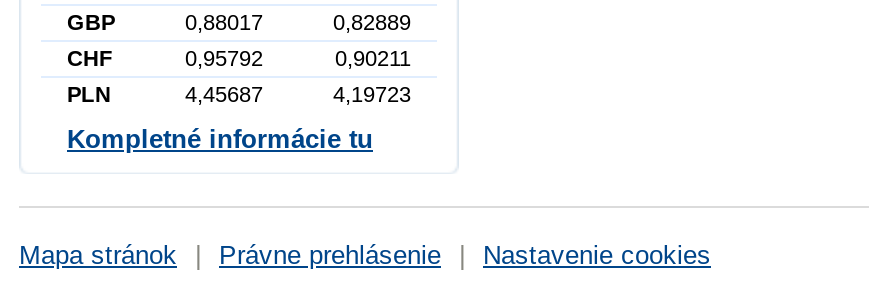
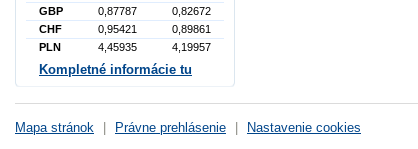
- 0,88017
+ 0,87787

- 0,82889
+ 0,82672

- 0,95792
+ 0,95421

- 0,90211
+ 0,89861

- 4,45687
+ 4,45935

- 4,19723
+ 4,19957
